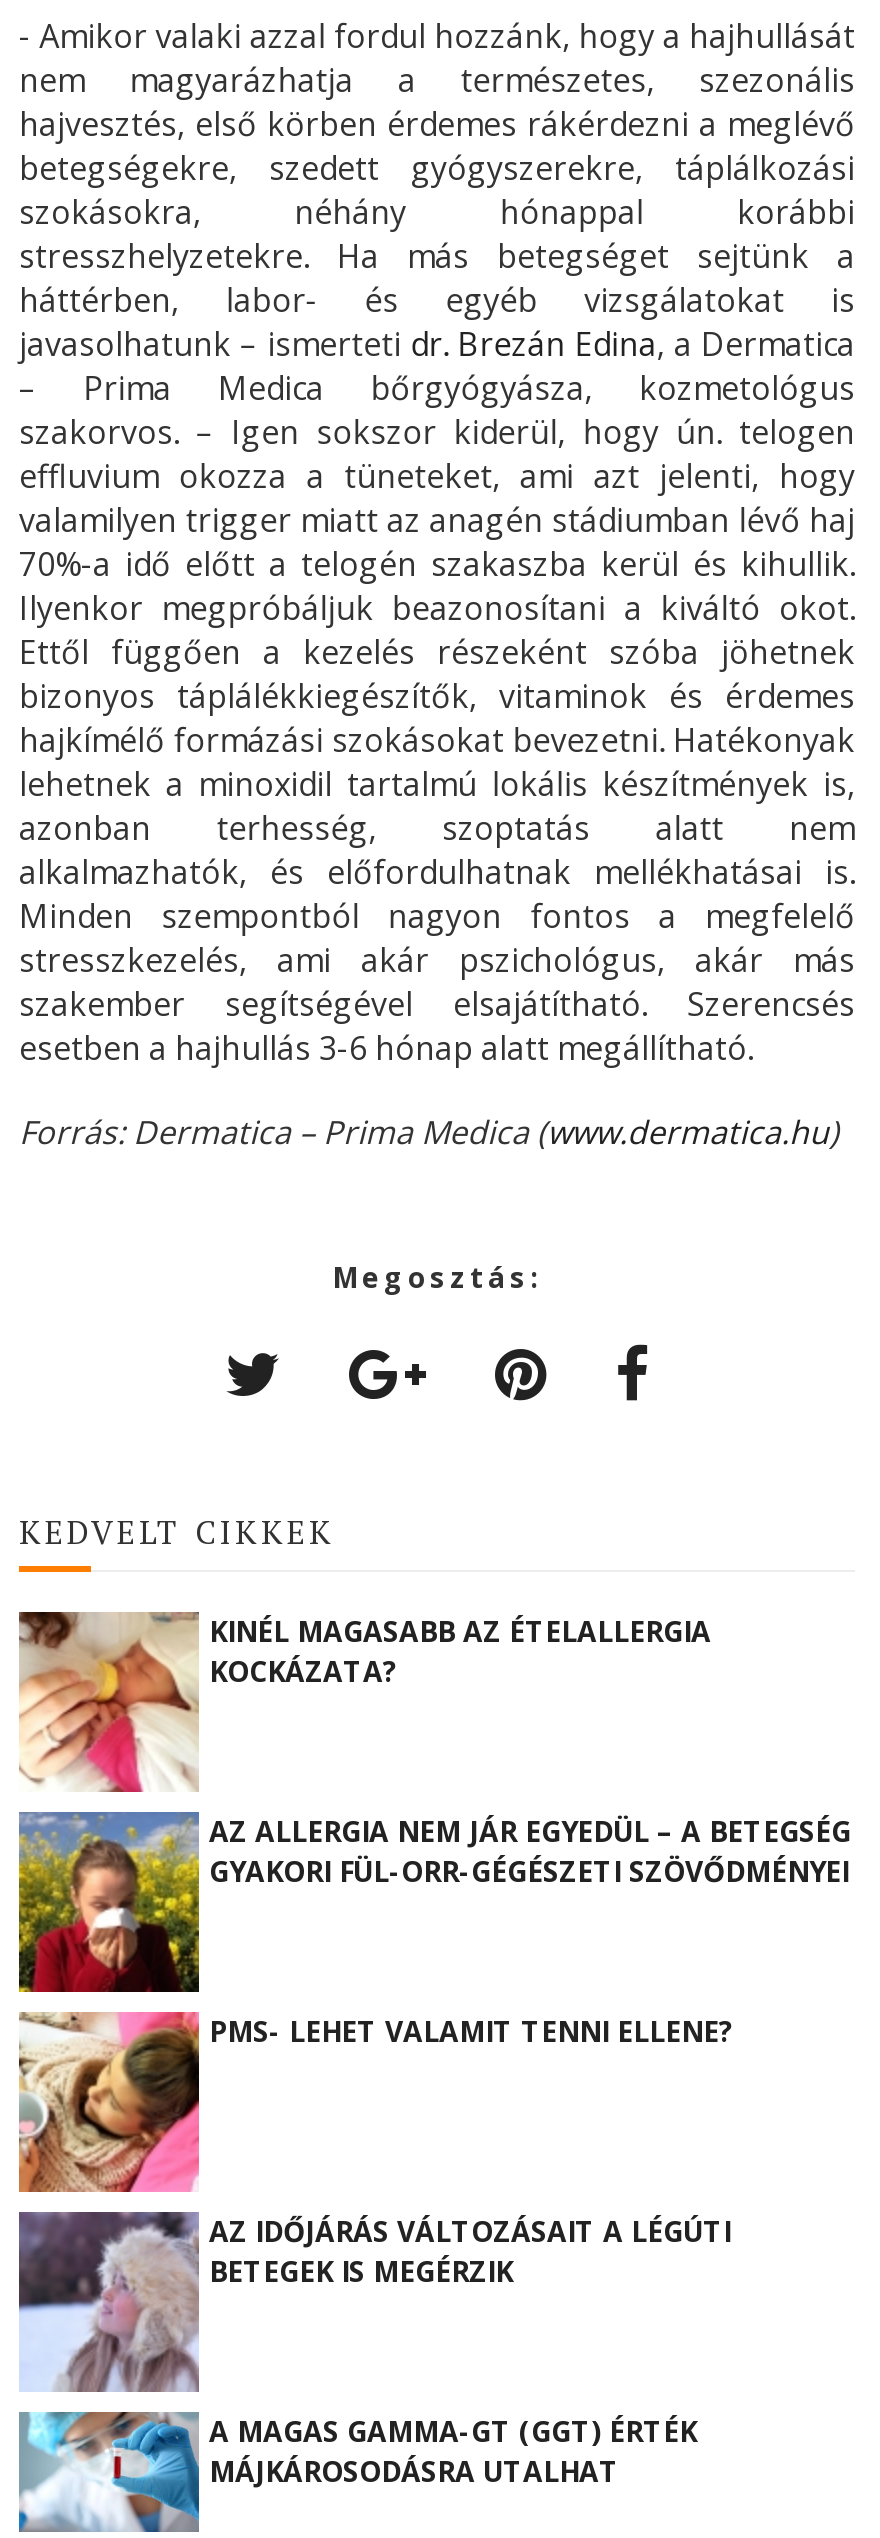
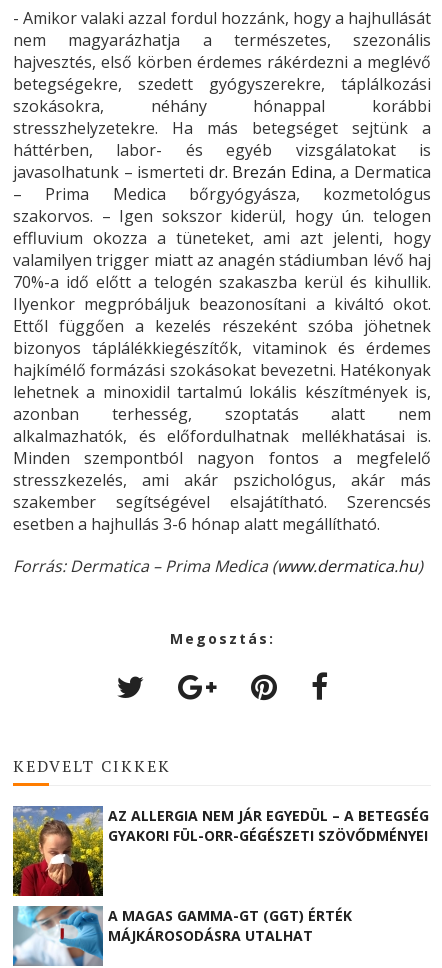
- [image]
- KINÉL MAGASABB AZ ÉTELALLERGIA
- KOCKÁZATA?

- [image]
- PMS- LEHET VALAMIT TENNI ELLENE?

- [image]
- AZ IDŐJÁRÁS VÁLTOZÁSAIT A LÉGÚTI
- BETEGEK IS MEGÉRZIK
